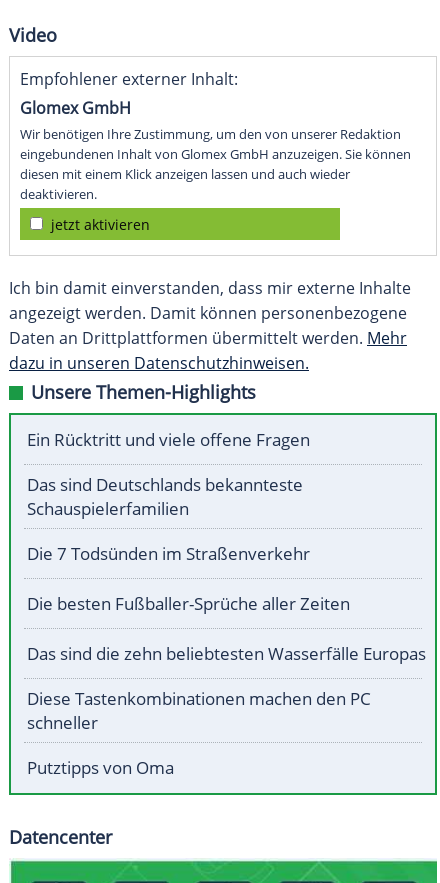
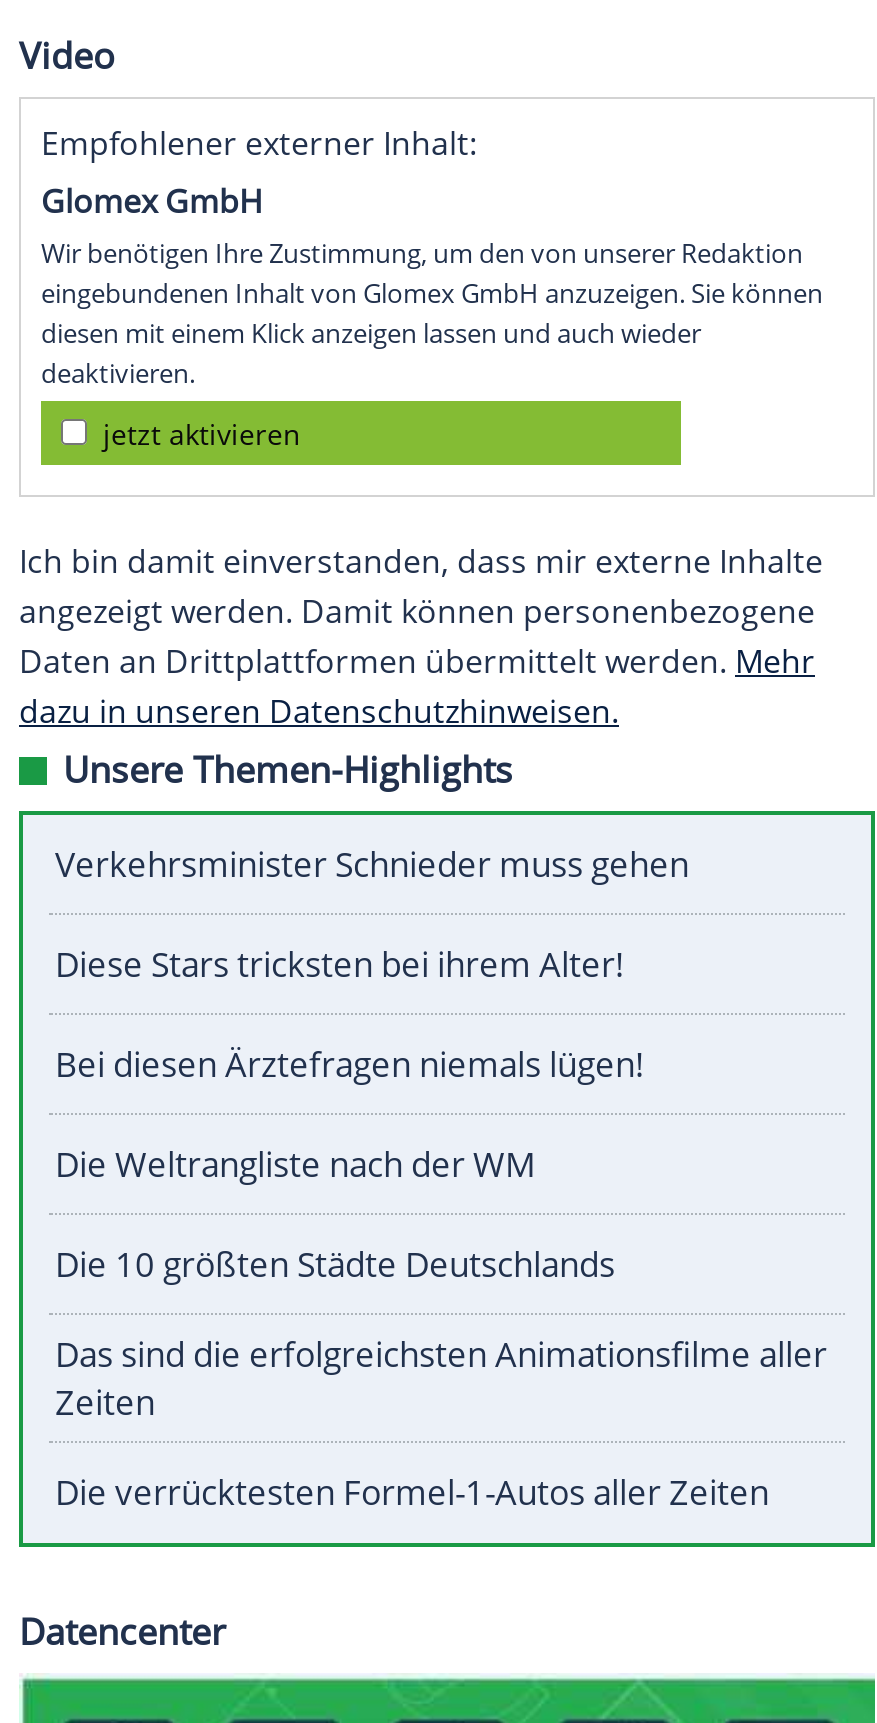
- Ein Rücktritt und viele offene Fragen
+ Verkehrsminister Schnieder muss gehen

- Das sind Deutschlands bekannteste
- Schauspielerfamilien
+ Diese Stars tricksten bei ihrem Alter!

- Die 7 Todsünden im Straßenverkehr
+ Bei diesen Ärztefragen niemals lügen!

- Die besten Fußballer-Sprüche aller Zeiten
+ Die Weltrangliste nach der WM

- Das sind die zehn beliebtesten Wasserfälle Europas
+ Die 10 größten Städte Deutschlands

- Diese Tastenkombinationen machen den PC
- schneller
+ Das sind die erfolgreichsten Animationsfilme aller
+ Zeiten

- Putztipps von Oma
+ Die verrücktesten Formel-1-Autos aller Zeiten
